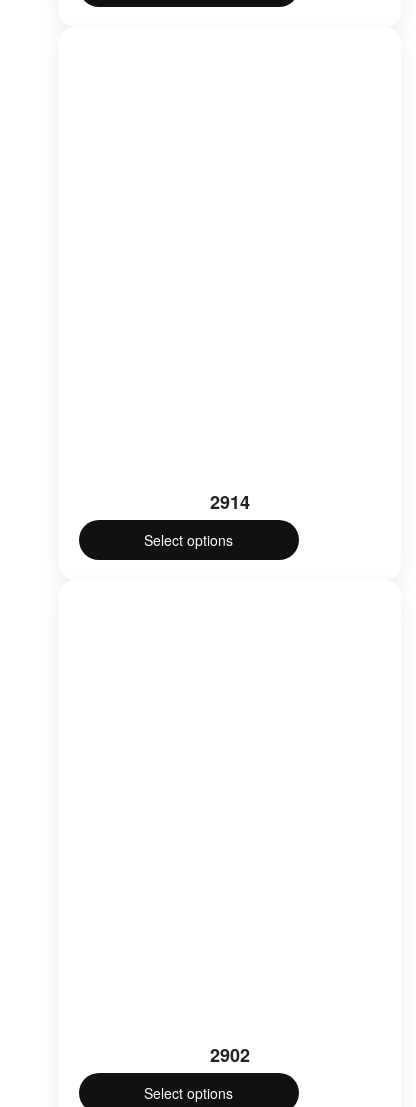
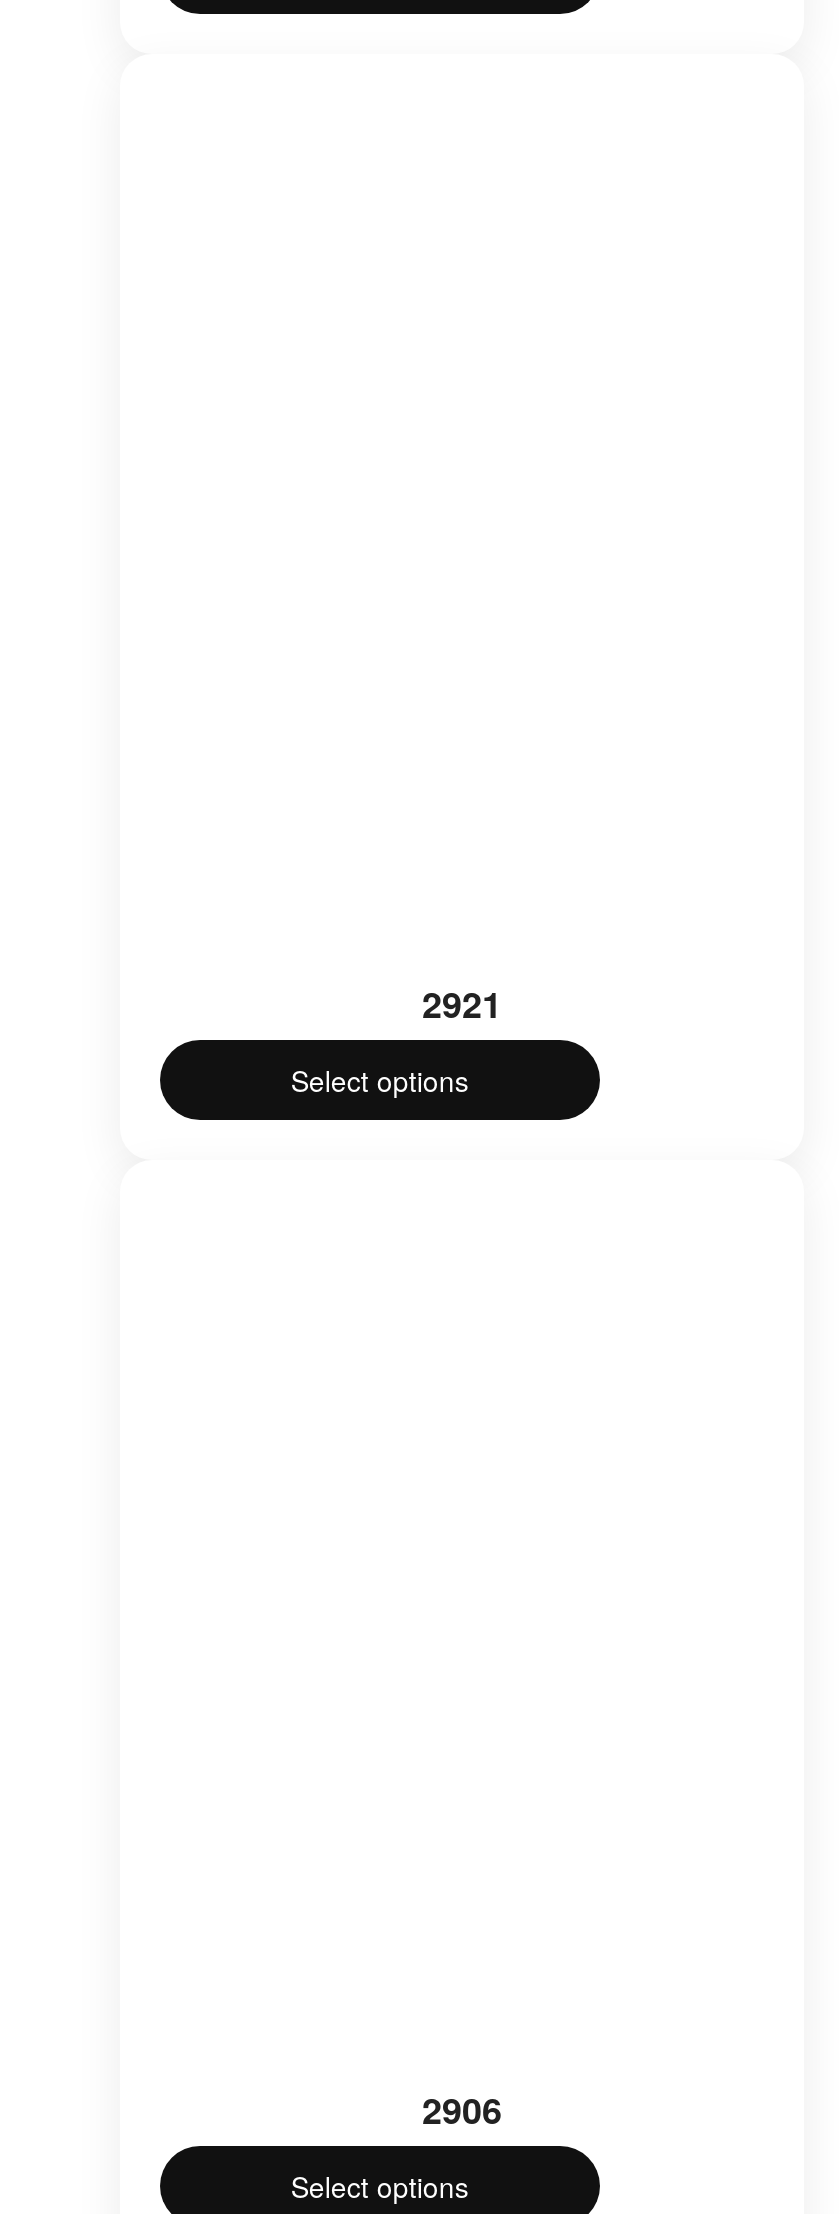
- 2914
+ 2921

- 2902
+ 2906
